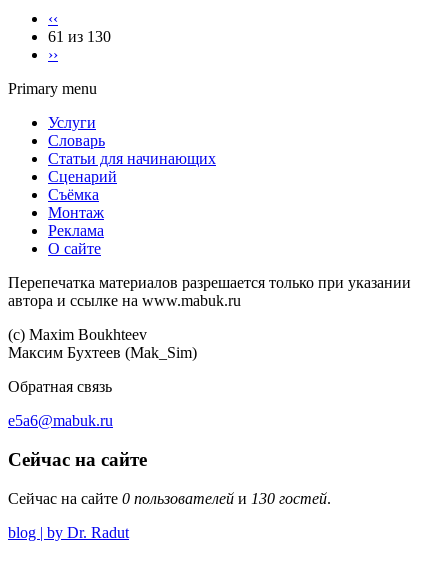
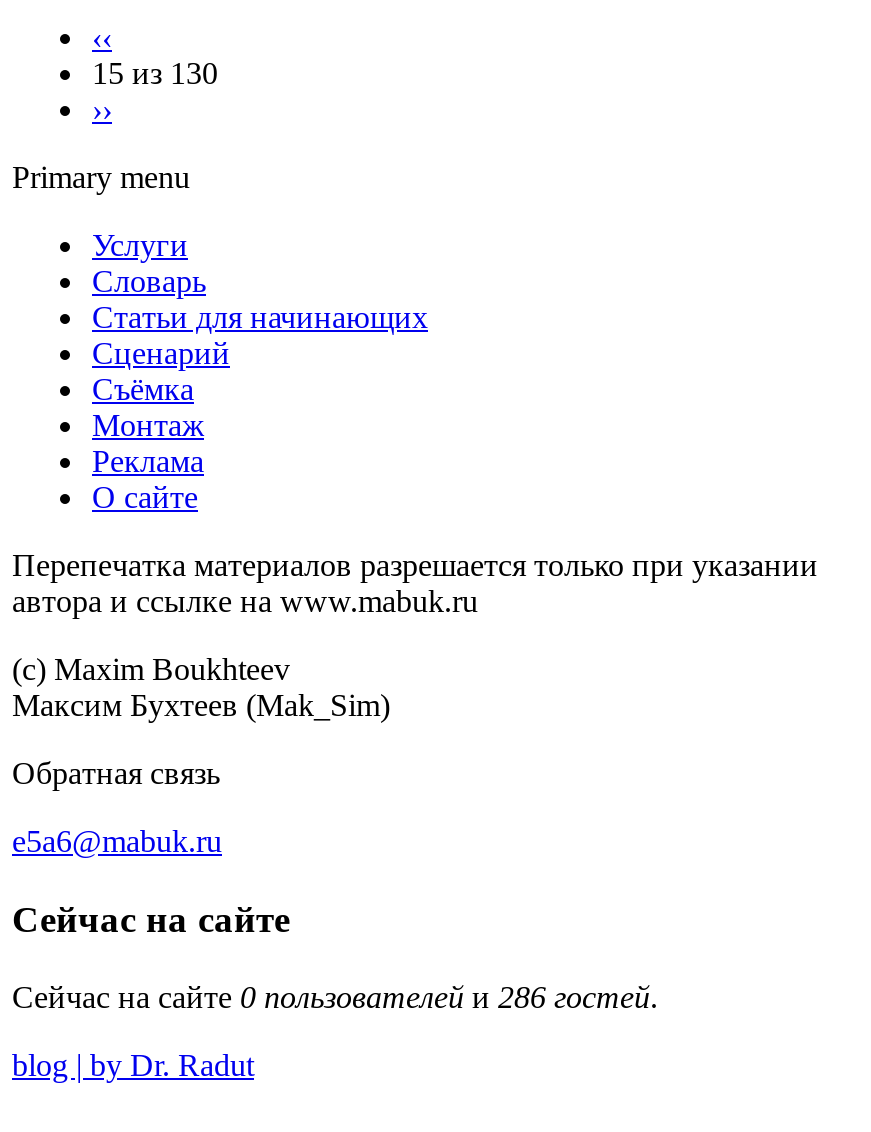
- 61 из 130
+ 15 из 130

- Сейчас на сайте 0 пользователей и 130 гостей.
+ Сейчас на сайте 0 пользователей и 286 гостей.
